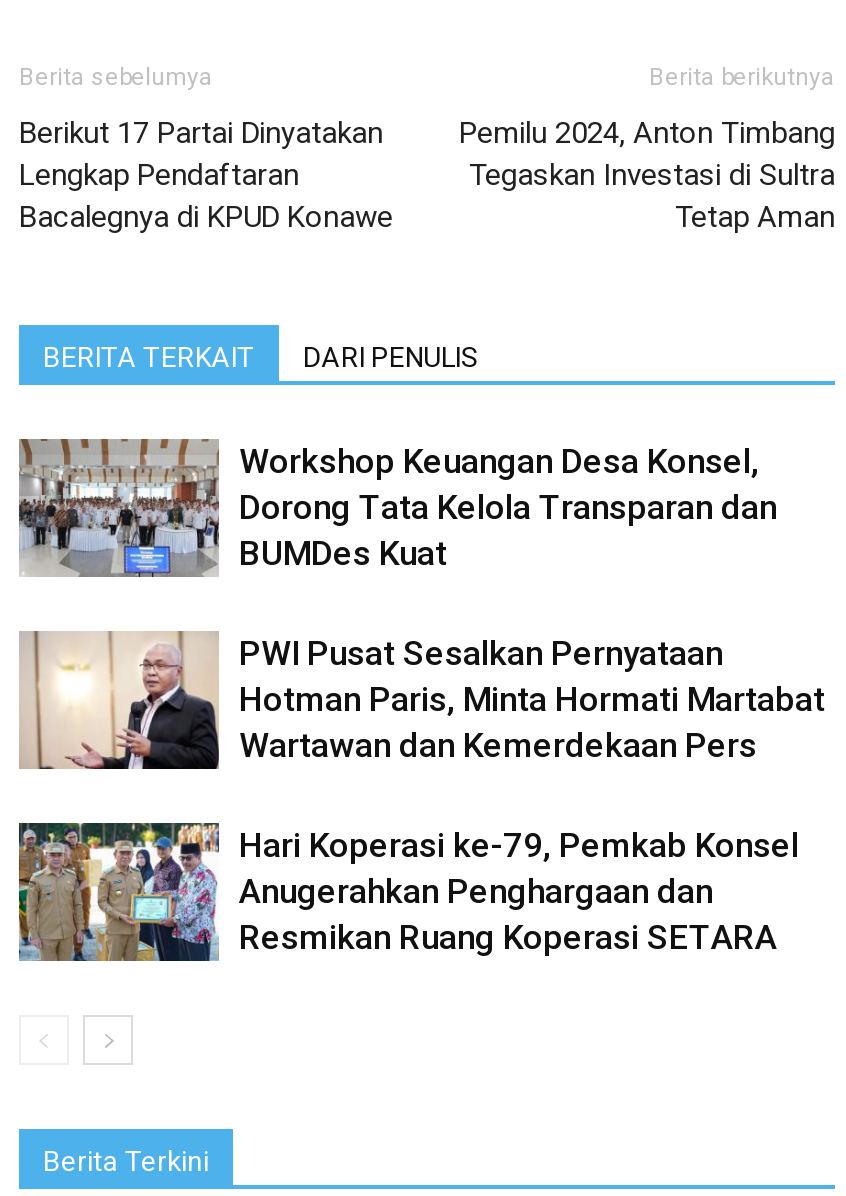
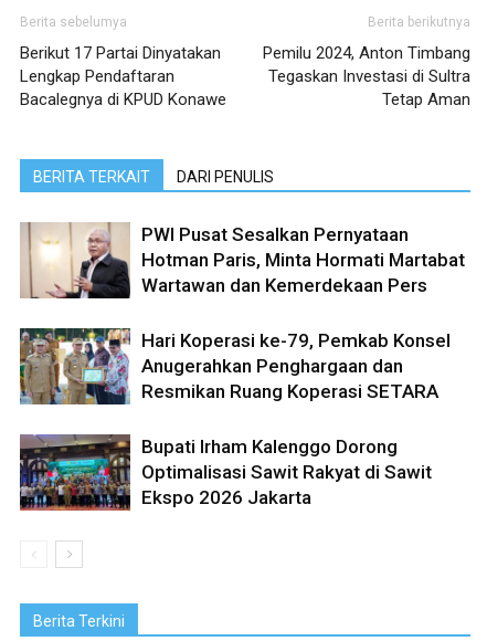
- [image]
- Workshop Keuangan Desa Konsel,
- Dorong Tata Kelola Transparan dan
- BUMDes Kuat

moved up: [image] | PWI Pusat Sesalkan Pernyataan | Hotman Paris, Minta Hormati Martabat | Wartawan dan Kemerdekaan Pers | Hari Koperasi ke-79, Pemkab Konsel | Anugerahkan Penghargaan dan | Resmikan Ruang Koperasi SETARA

+ [image]
+ Bupati Irham Kalenggo Dorong
+ Optimalisasi Sawit Rakyat di Sawit
+ Ekspo 2026 Jakarta
